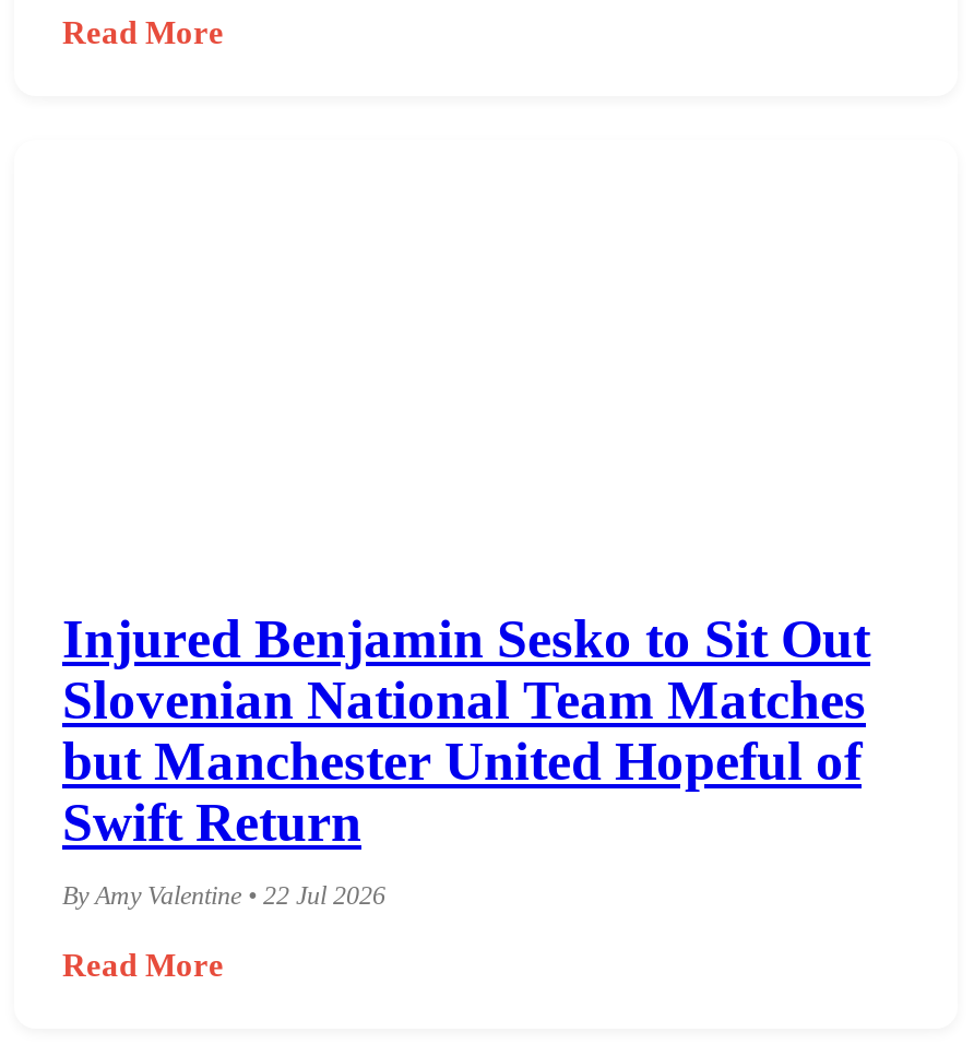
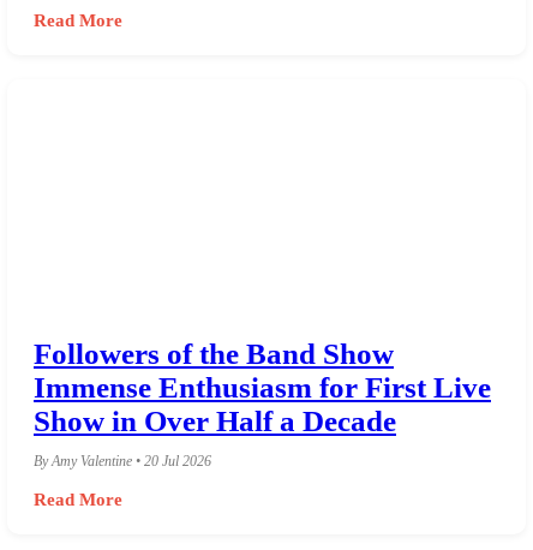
- Injured Benjamin Sesko to Sit Out
- Slovenian National Team Matches
- but Manchester United Hopeful of
- Swift Return
+ Followers of the Band Show
+ Immense Enthusiasm for First Live
+ Show in Over Half a Decade

- By Amy Valentine • 22 Jul 2026
+ By Amy Valentine • 20 Jul 2026
